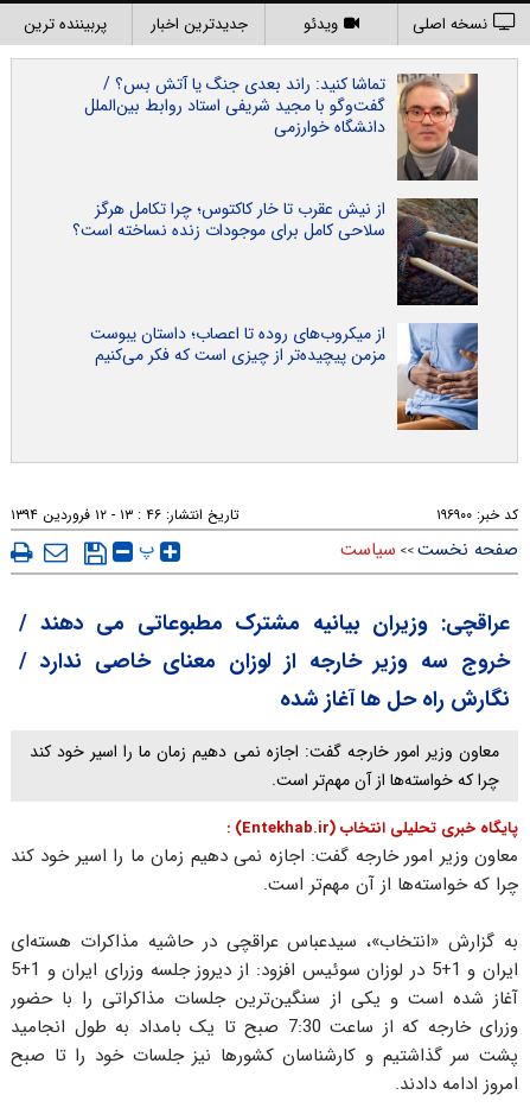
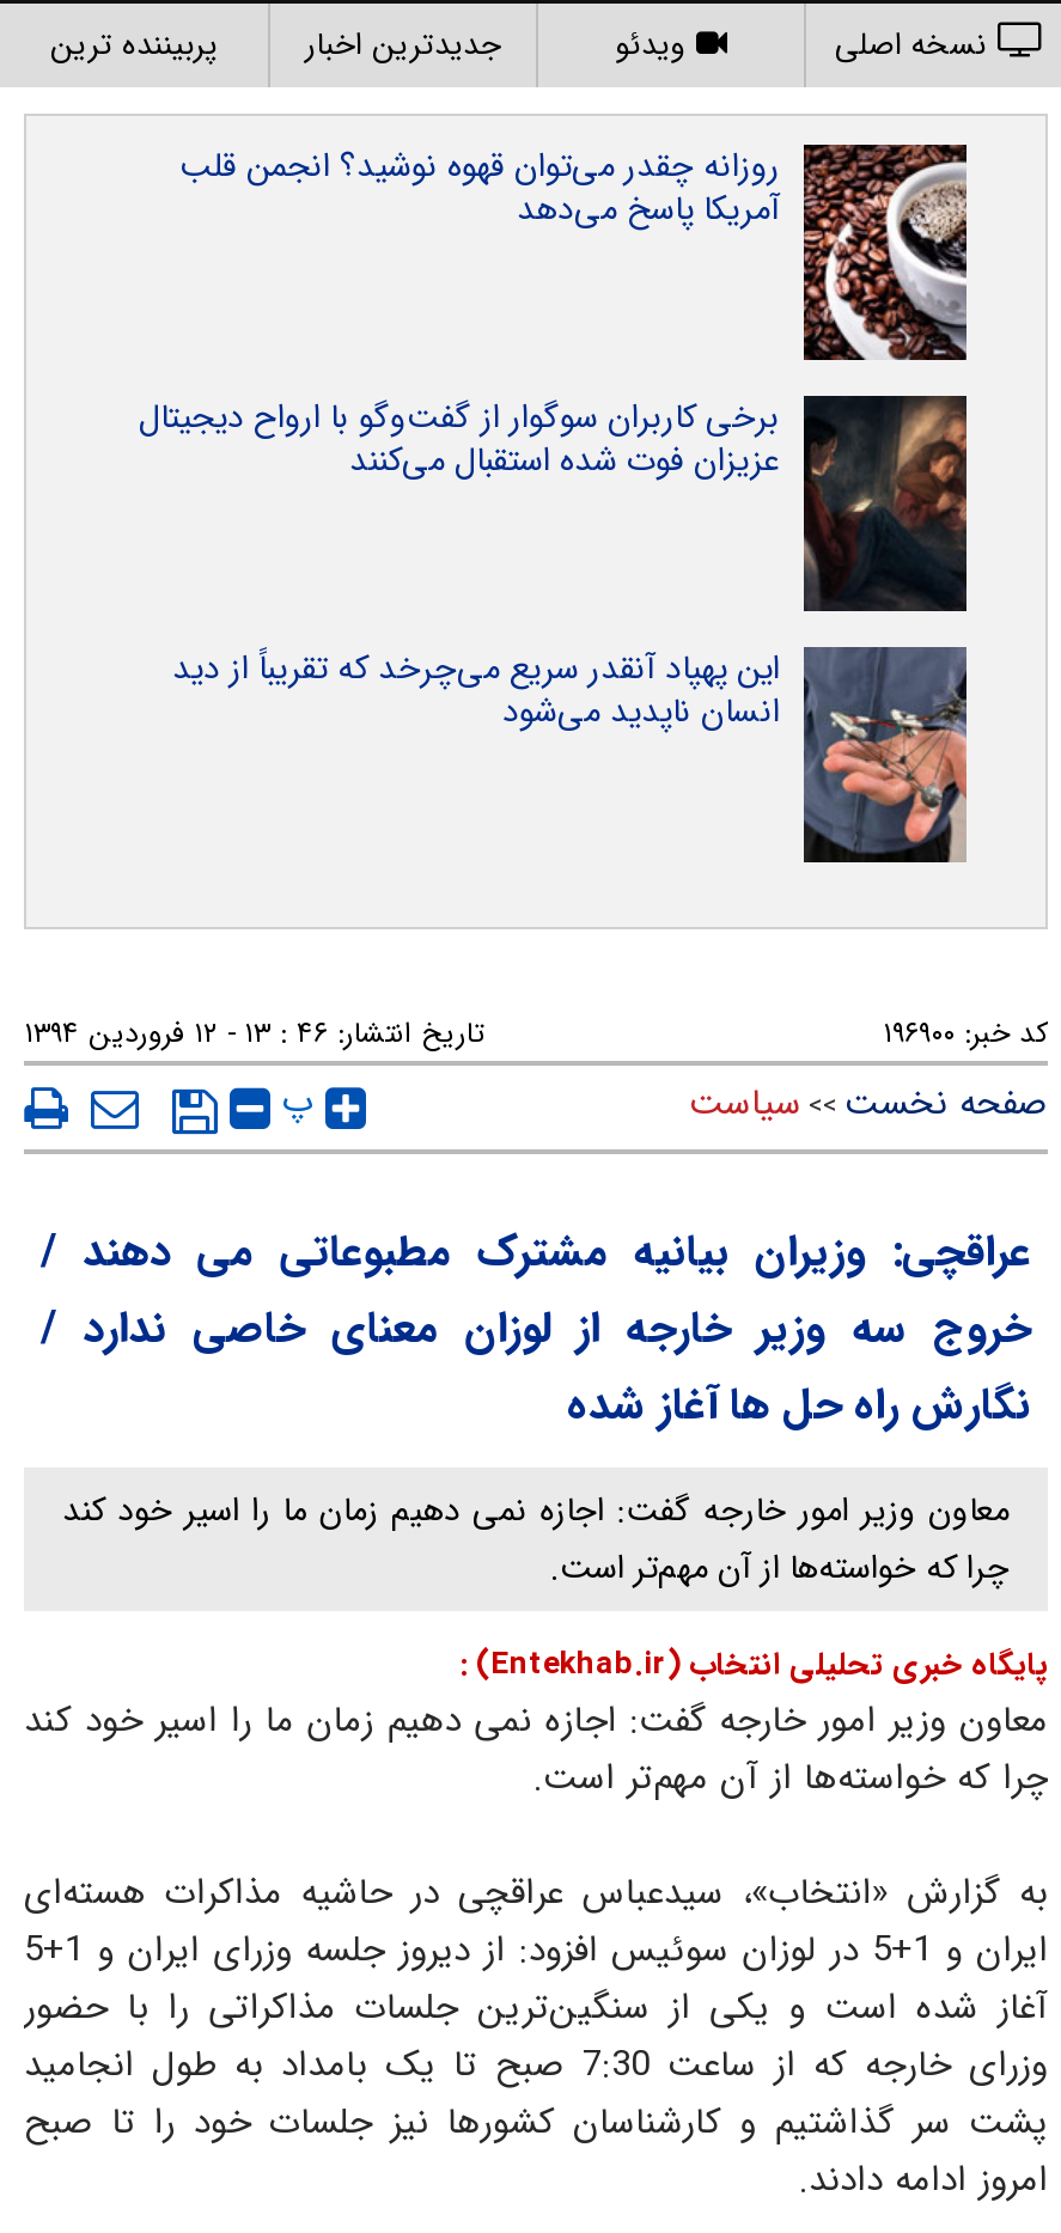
- [image]
- تماشا کنید: راند بعدی جنگ یا آتش بس؟ /
- گفت‌و‌گو با مجید شریفی استاد روابط بین‌الملل
- دانشگاه خوارزمی
+ [image]
+ روزانه چقدر می‌توان قهوه نوشید؟ انجمن قلب
+ آمریکا پاسخ می‌دهد

- [image]
- از نیش عقرب تا خار کاکتوس؛ چرا تکامل هرگز
- سلاحی کامل برای موجودات زنده نساخته است؟
+ [image]
+ برخی کاربران سوگوار از گفت‌وگو با ارواح دیجیتال
+ عزیزان فوت شده استقبال می‌کنند

- [image]
- از میکروب‌های روده تا اعصاب؛ داستان یبوست
- مزمن پیچیده‌تر از چیزی است که فکر می‌کنیم
+ [image]
+ این پهپاد آنقدر سریع می‌چرخد که تقریباً از دید
+ انسان ناپدید می‌شود
